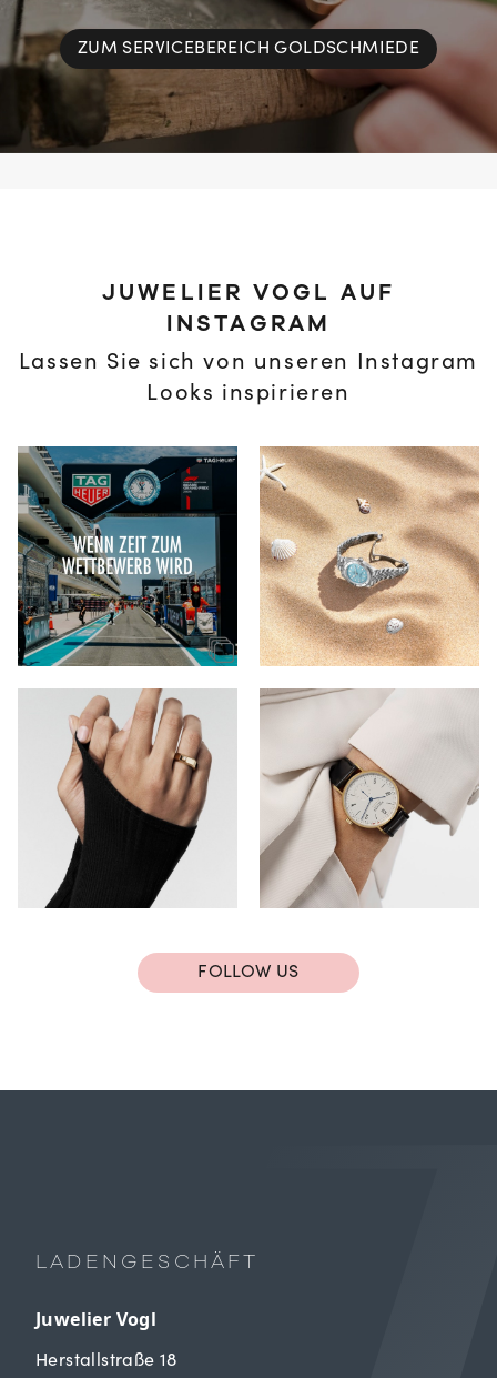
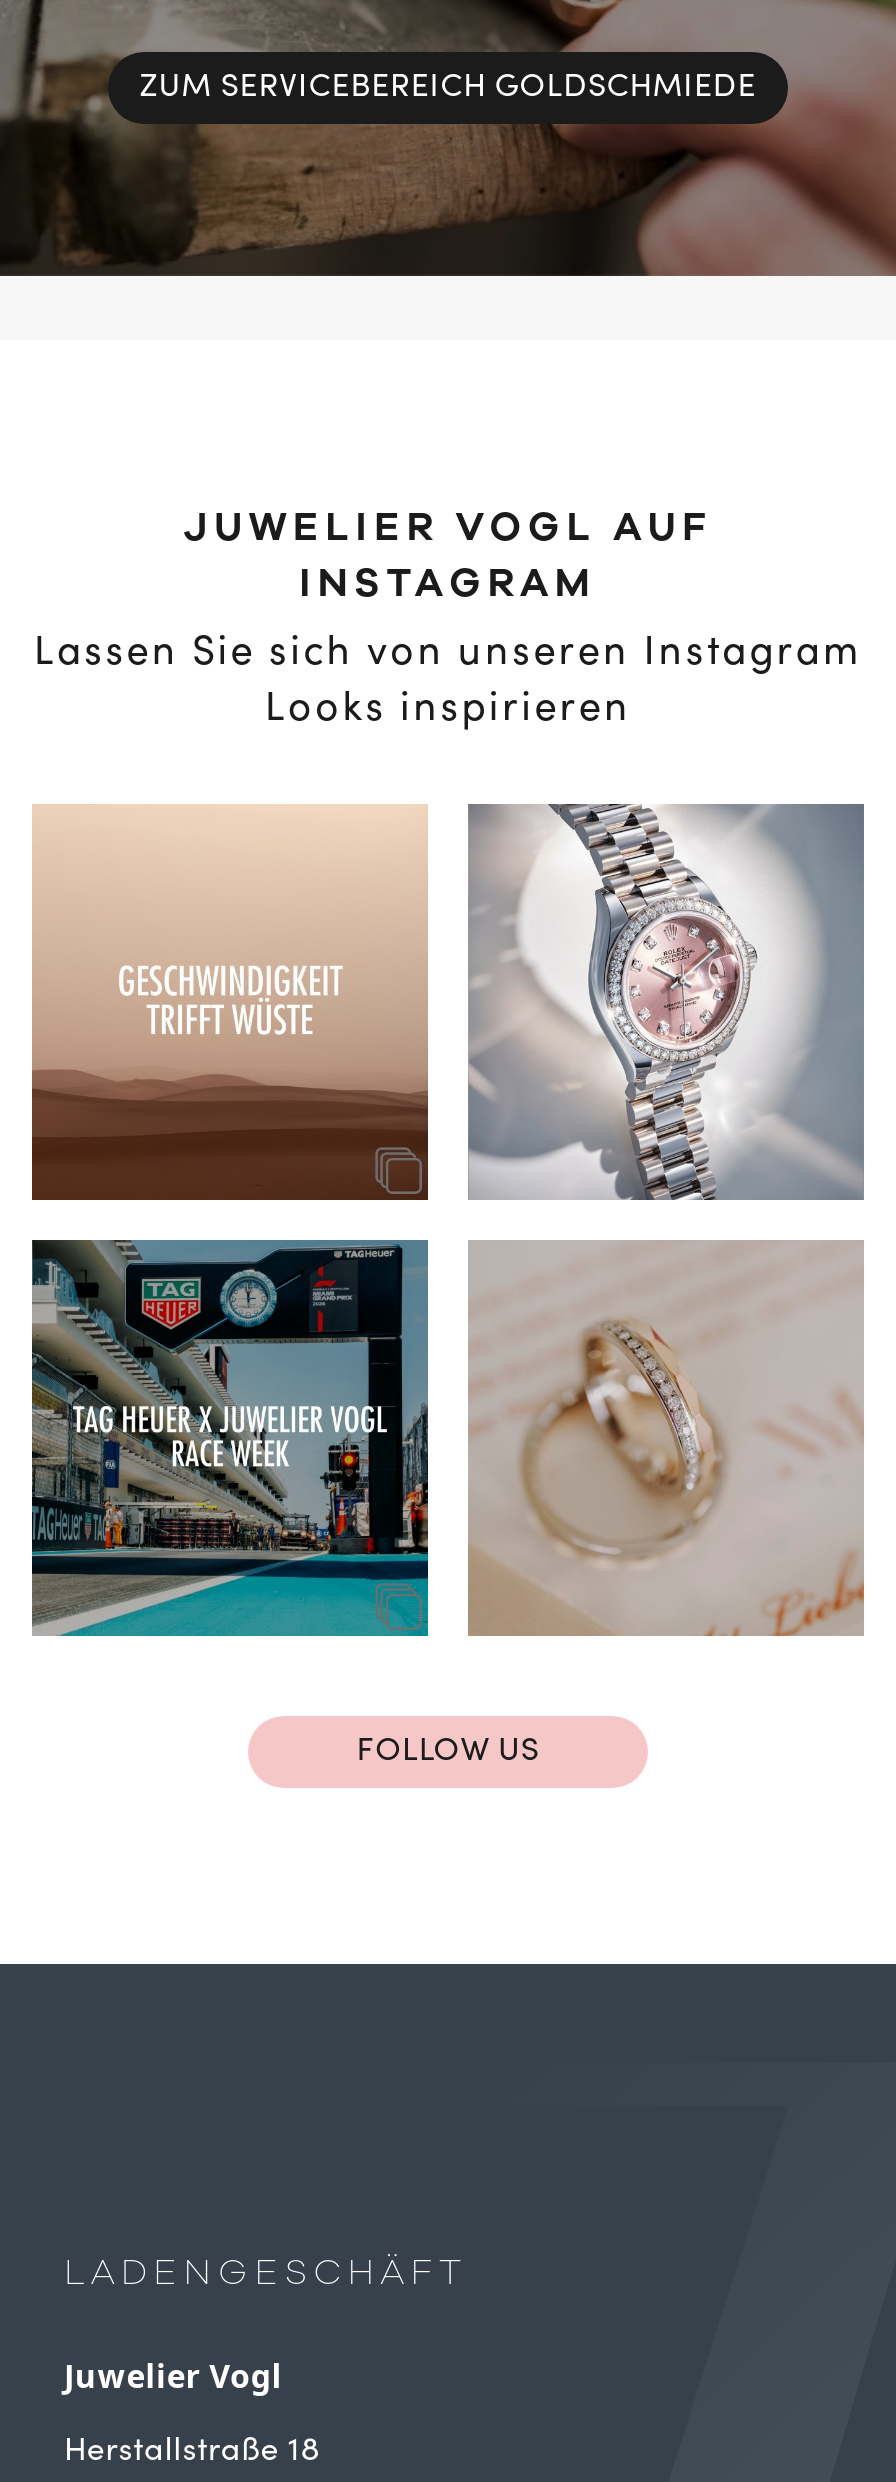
- [image]
+ [image]

- [image]
+ [image]

- [image]
+ [image]

- [image]
+ [image]
